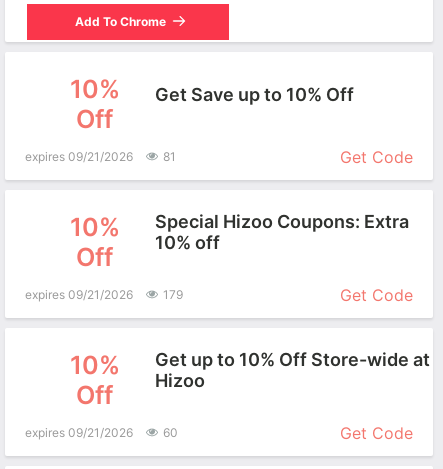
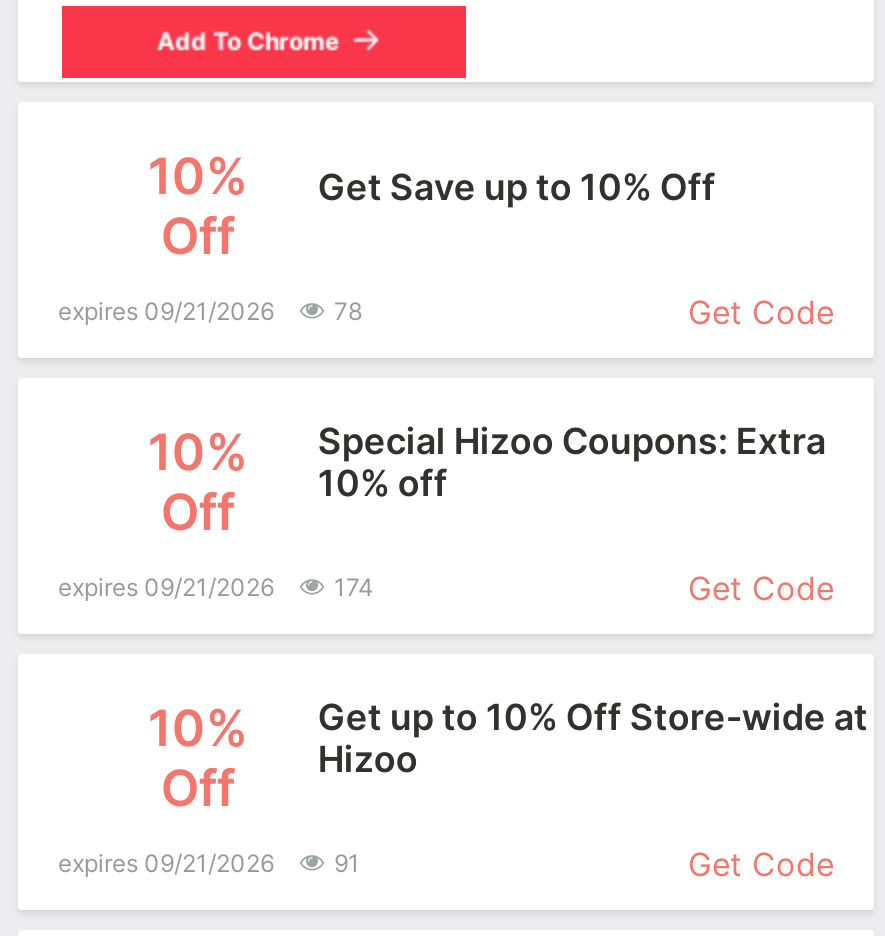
- expires 09/21/2026 81
+ expires 09/21/2026 78

- expires 09/21/2026 179
+ expires 09/21/2026 174

- expires 09/21/2026 60
+ expires 09/21/2026 91
